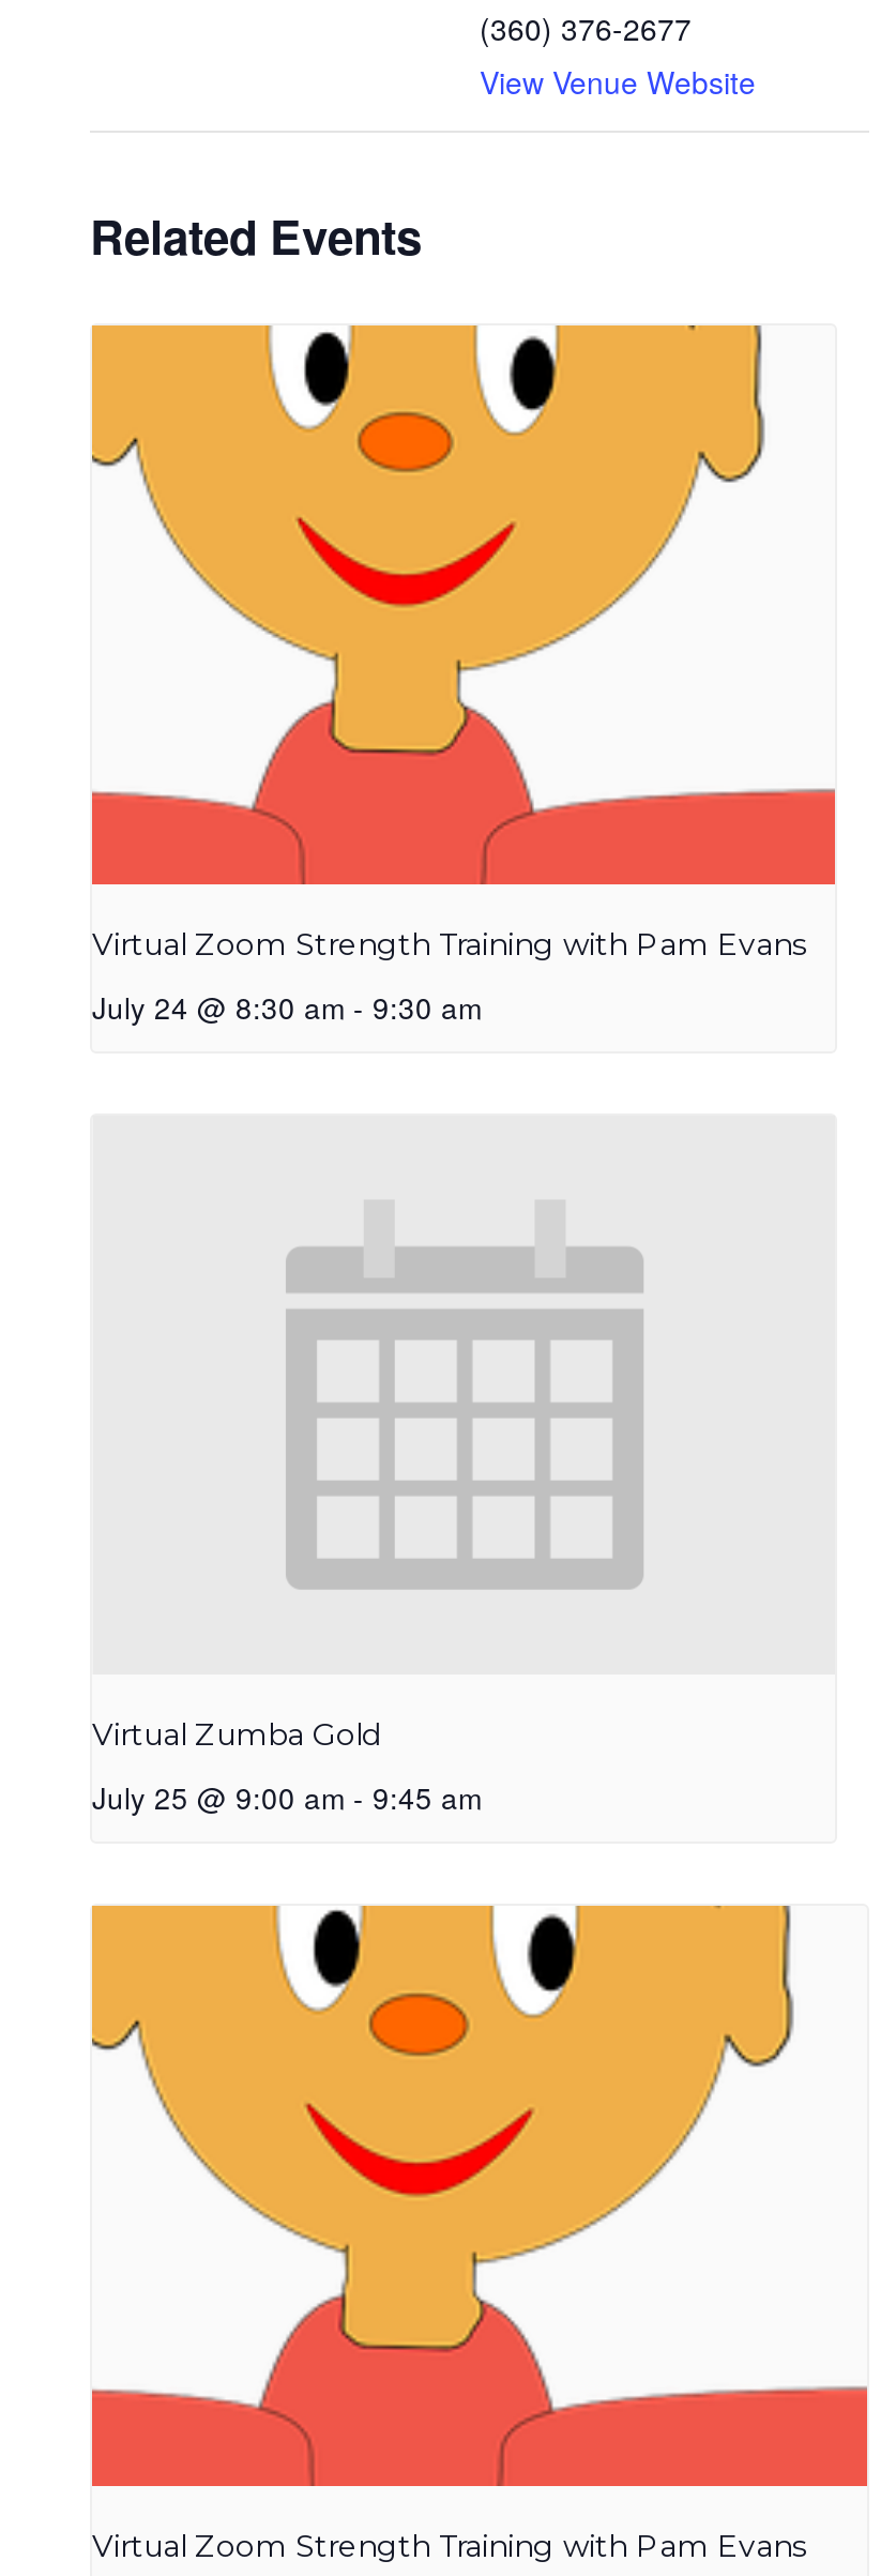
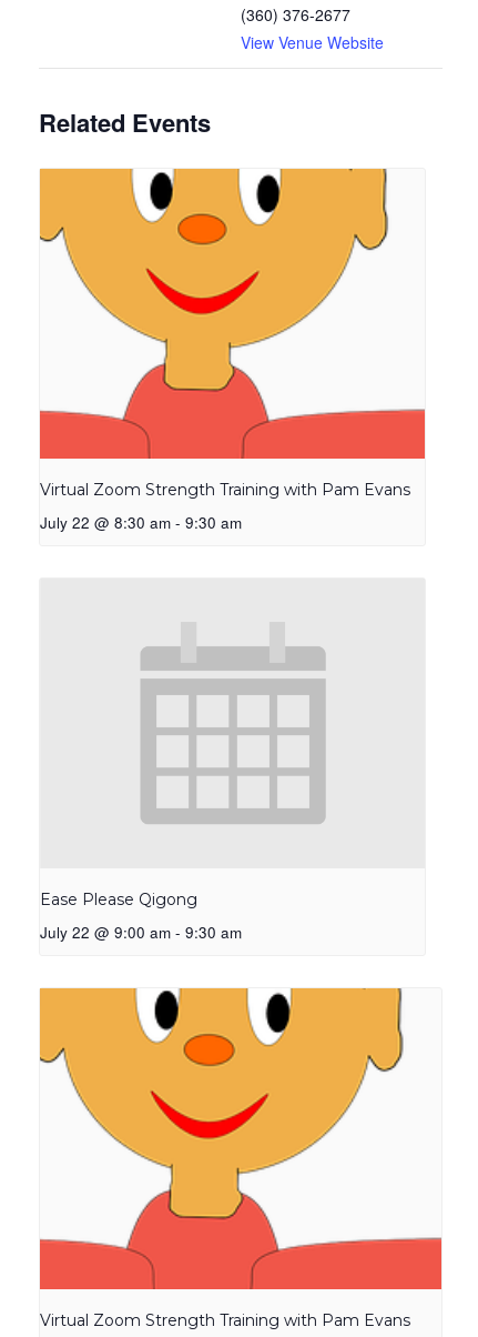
- July 24 @ 8:30 am - 9:30 am
+ July 22 @ 8:30 am - 9:30 am

- Virtual Zumba Gold
+ Ease Please Qigong

- July 25 @ 9:00 am - 9:45 am
+ July 22 @ 9:00 am - 9:30 am
